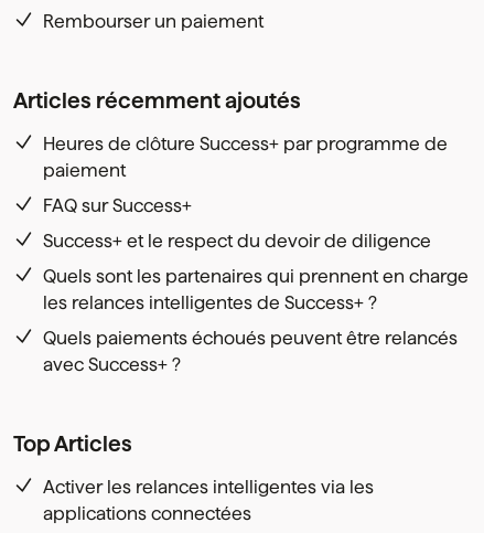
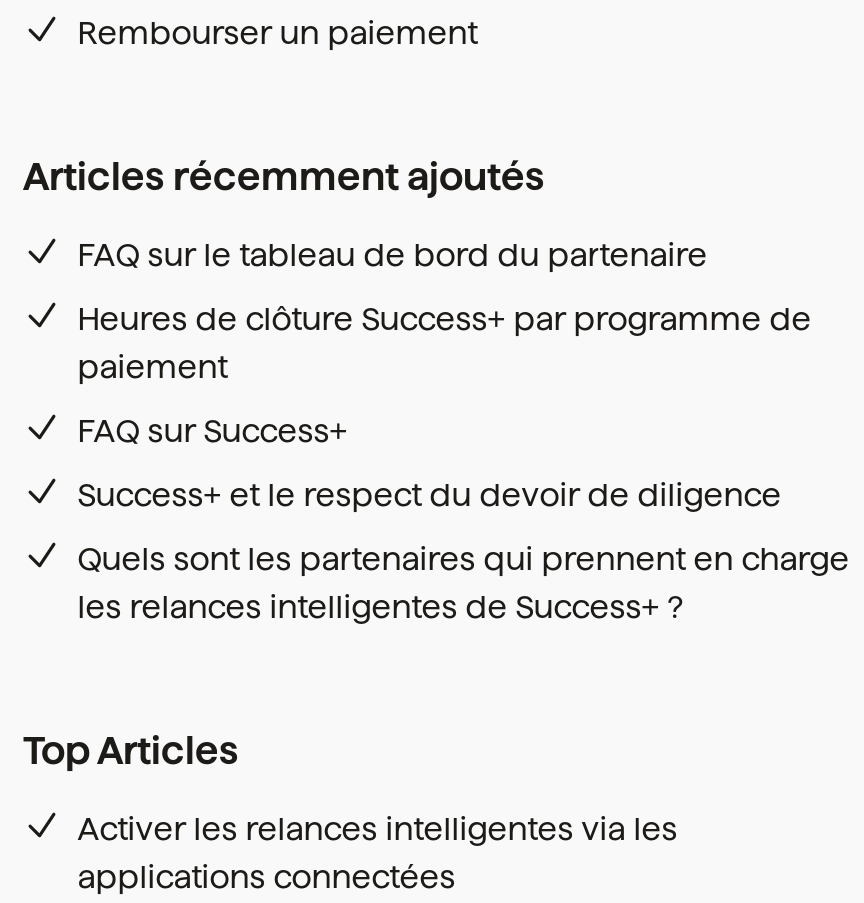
+ FAQ sur le tableau de bord du partenaire

moved down: Heures de clôture Success+ par programme de | paiement | FAQ sur Success+ | Success+ et le respect du devoir de diligence | Quels sont les partenaires qui prennent en charge | les relances intelligentes de Success+ ?

- Quels paiements échoués peuvent être relancés
- avec Success+ ?
